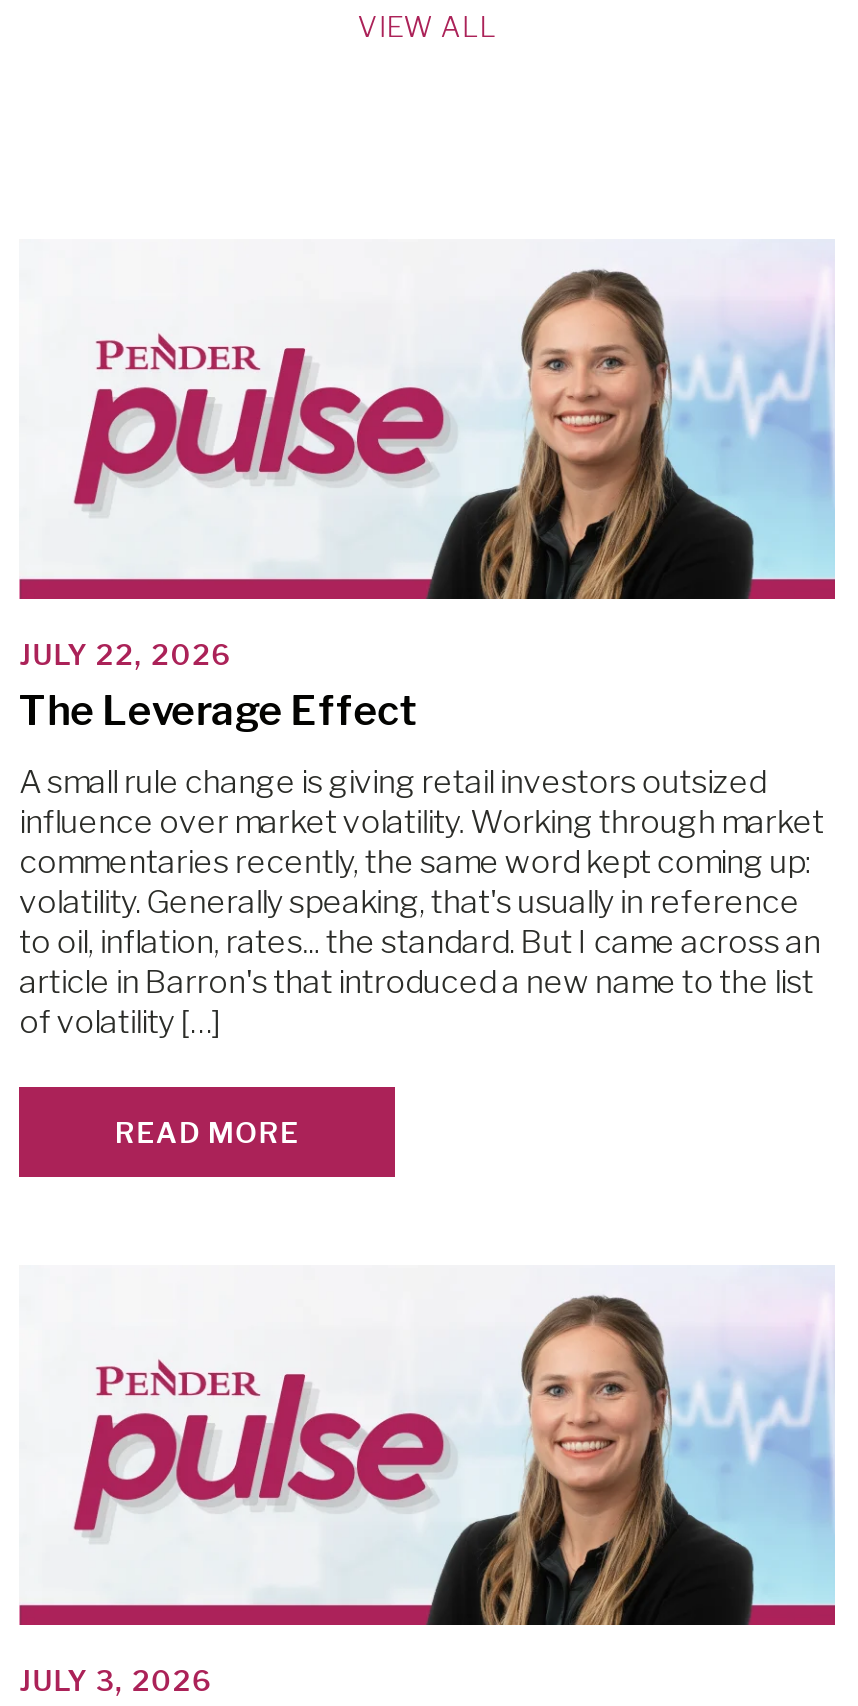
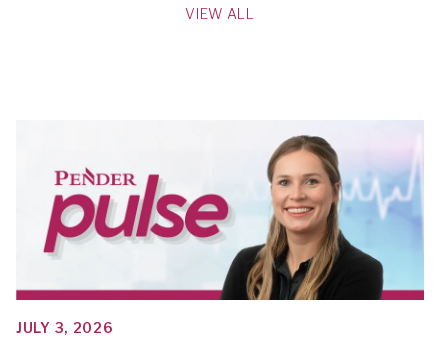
- JULY 22, 2026
- The Leverage Effect
- A small rule change is giving retail investors outsized
- influence over market volatility. Working through market
- commentaries recently, the same word kept coming up:
- volatility. Generally speaking, that's usually in reference
- to oil, inflation, rates... the standard. But I came across an
- article in Barron's that introduced a new name to the list
- of volatility […]
- READ MORE
